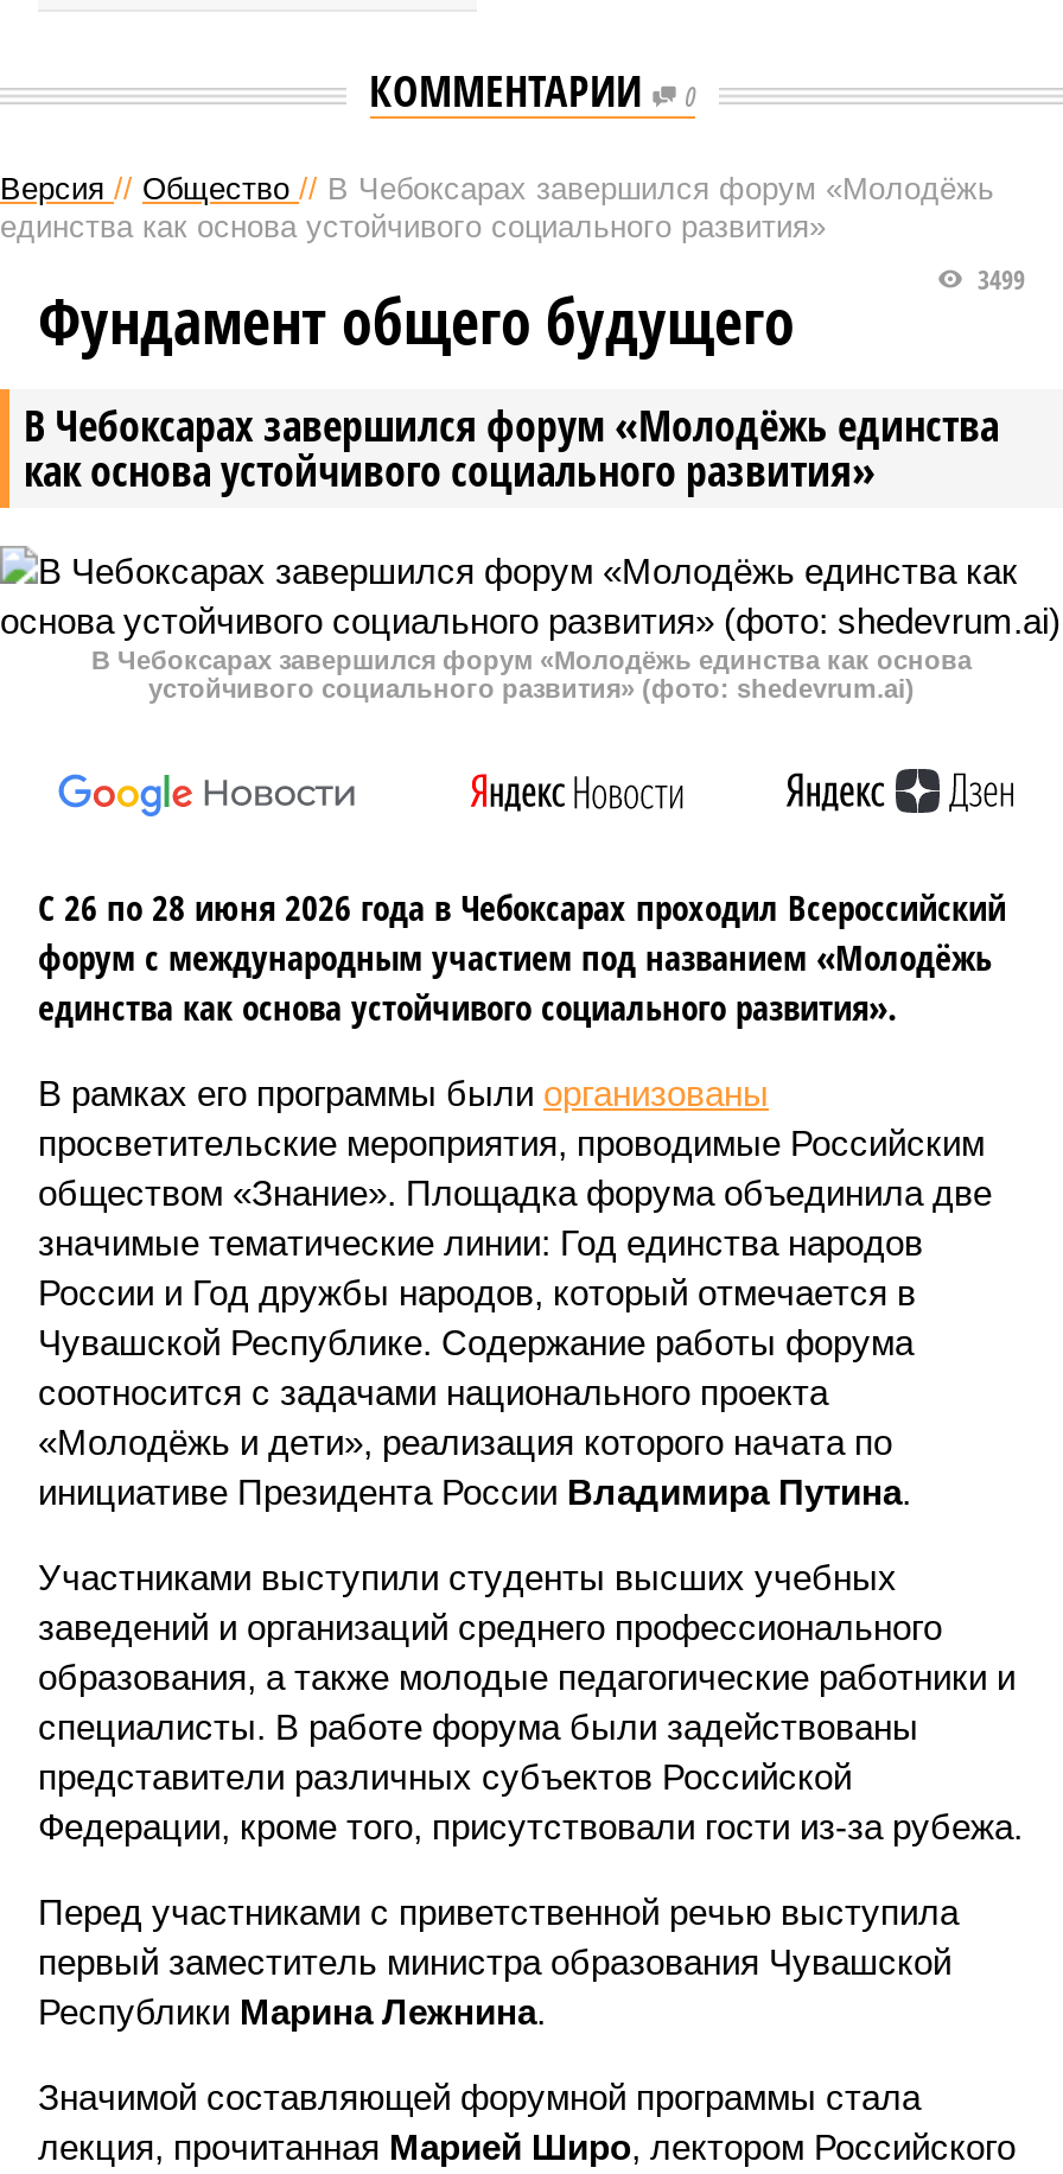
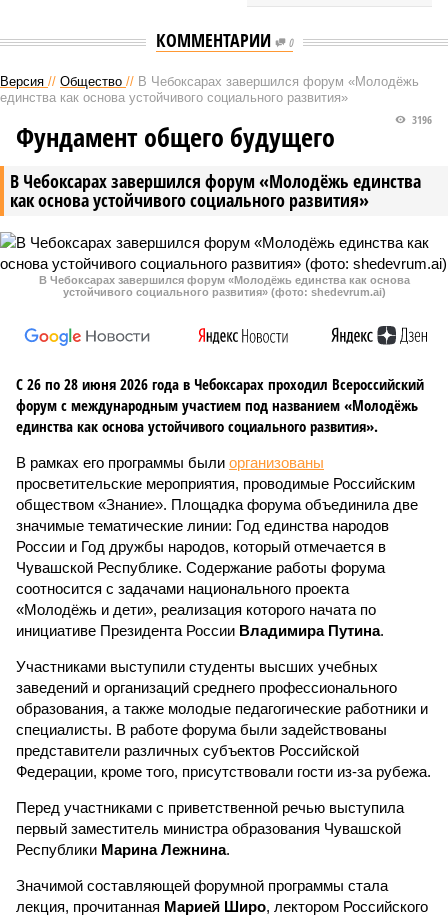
- 3499
+ 3196
